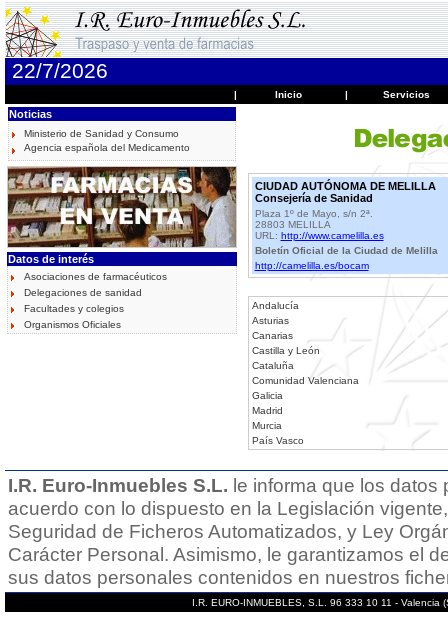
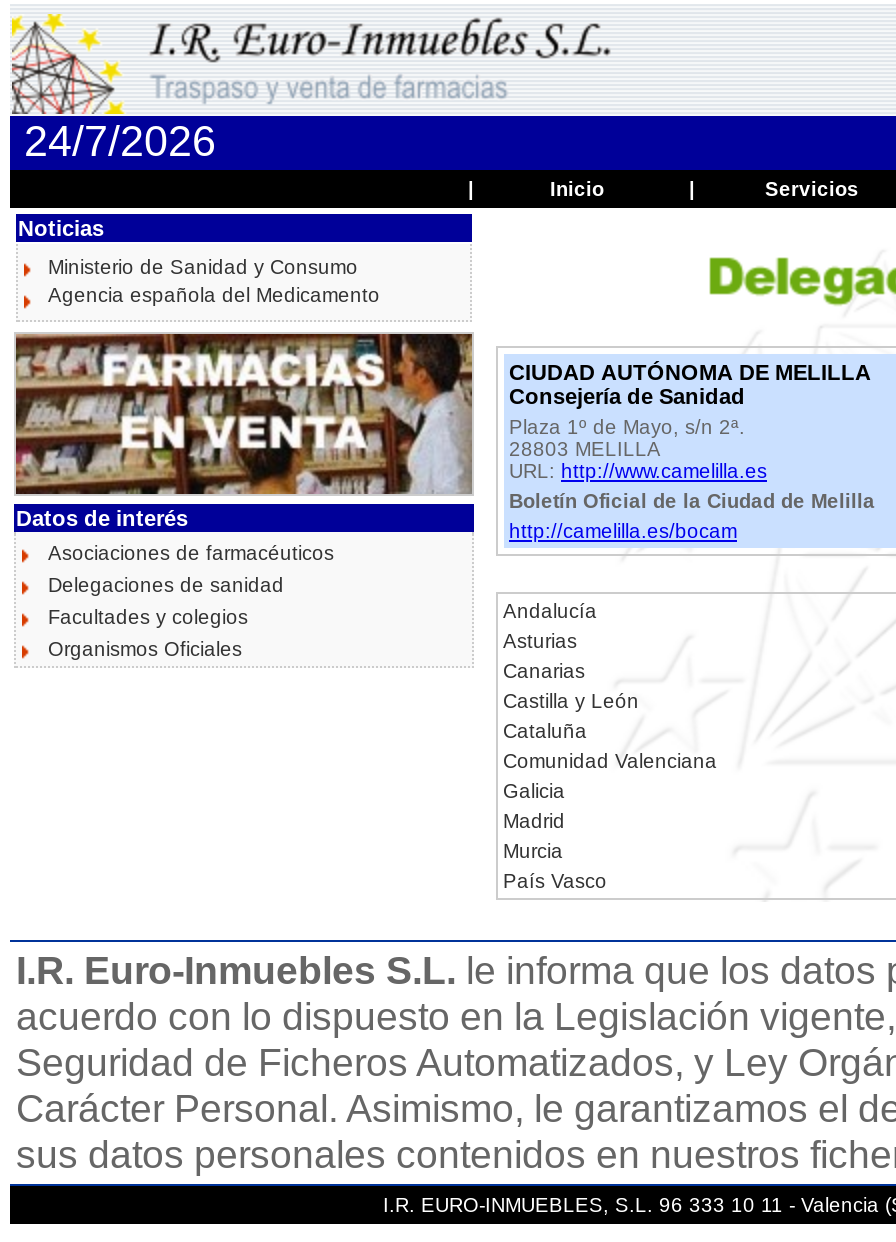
- 22/7/2026
+ 24/7/2026
